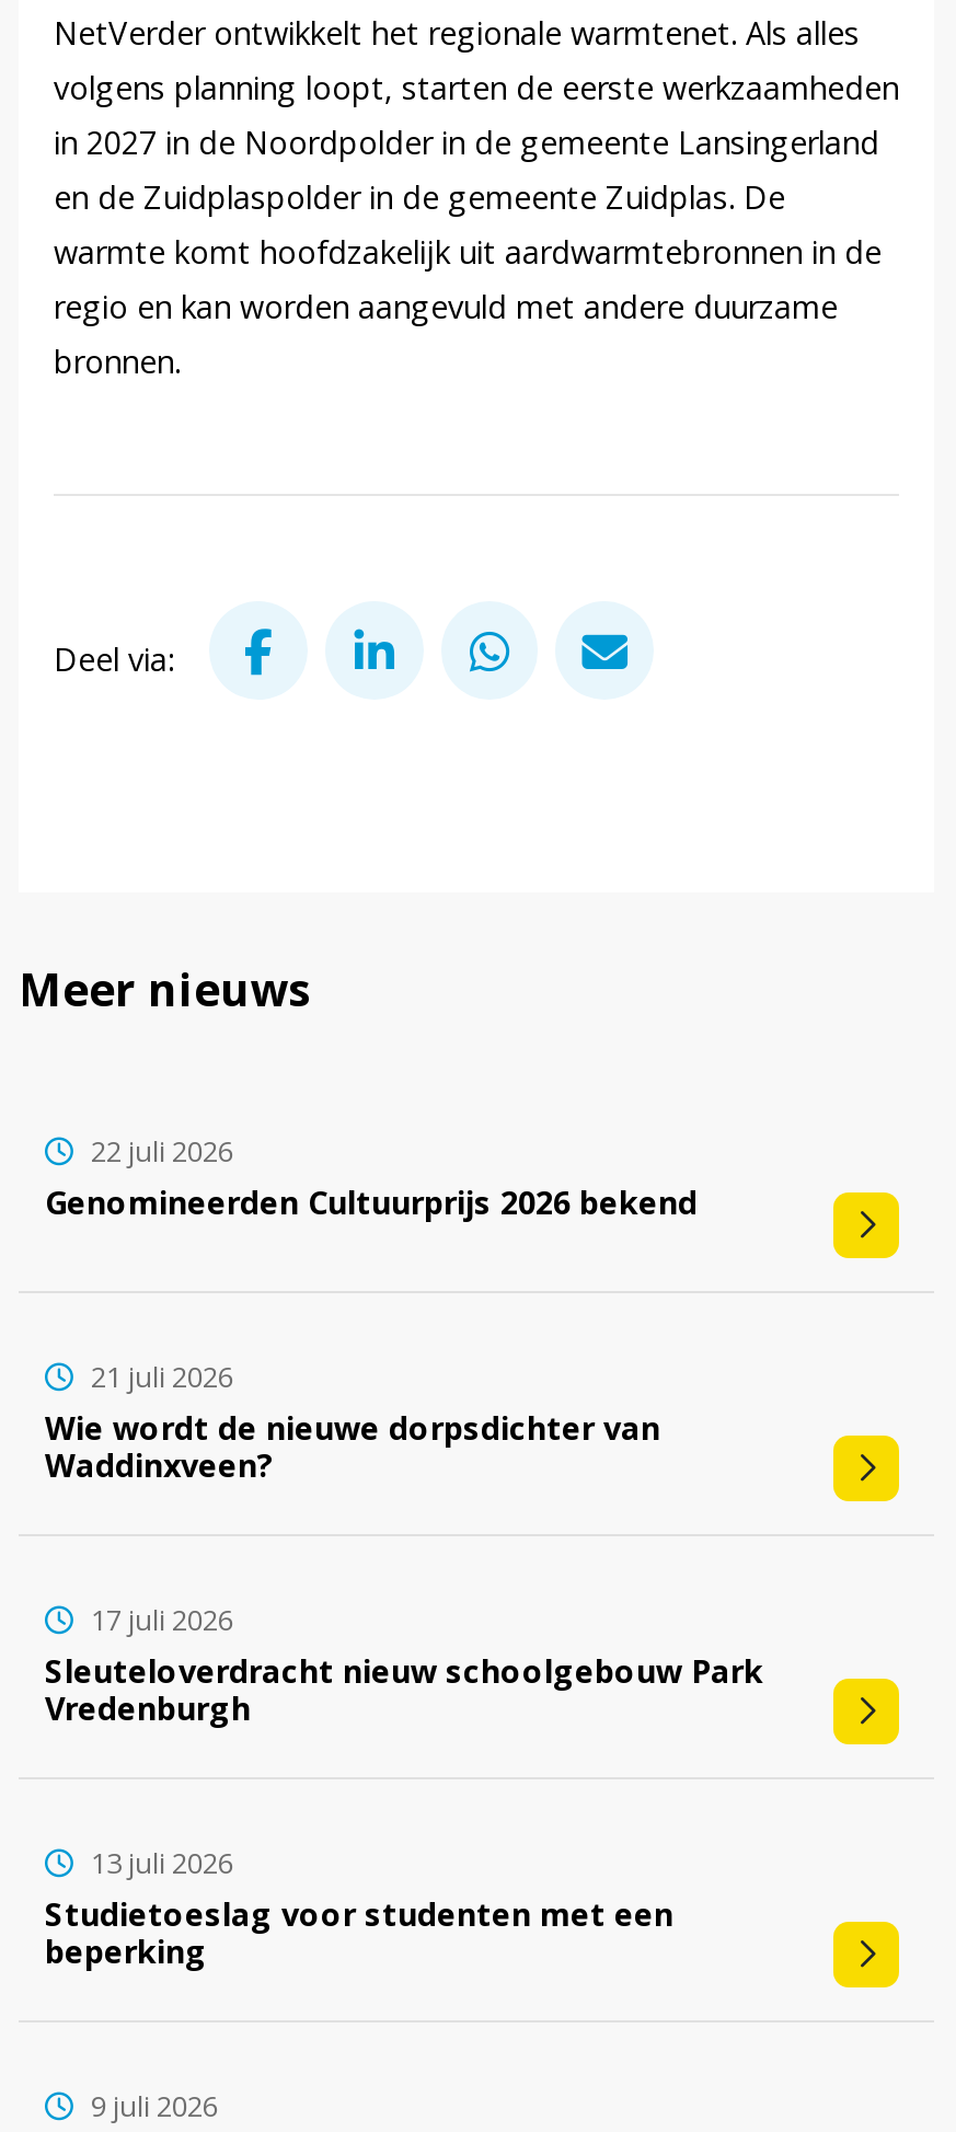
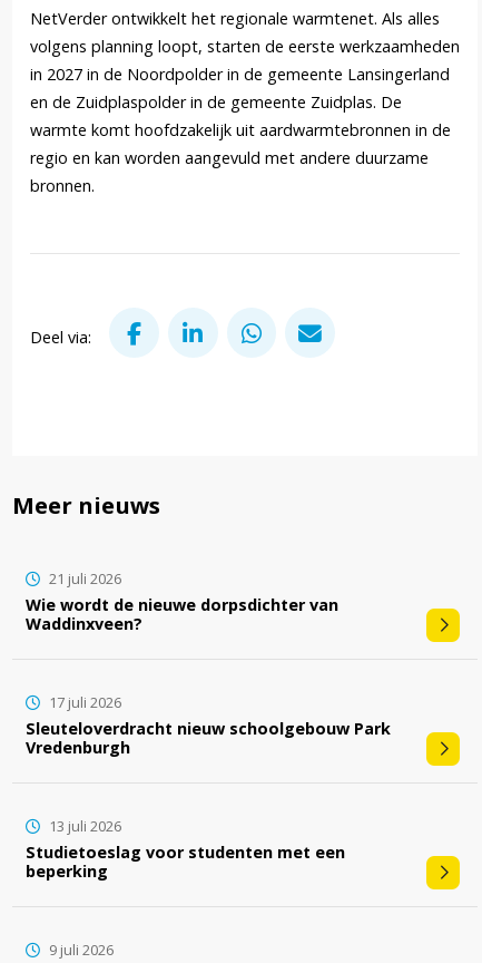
- 22 juli 2026

- Genomineerden Cultuurprijs 2026 bekend
